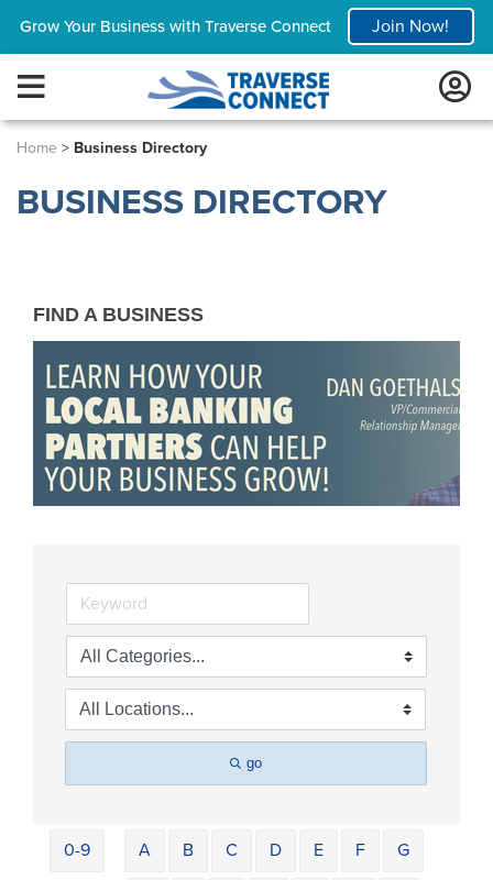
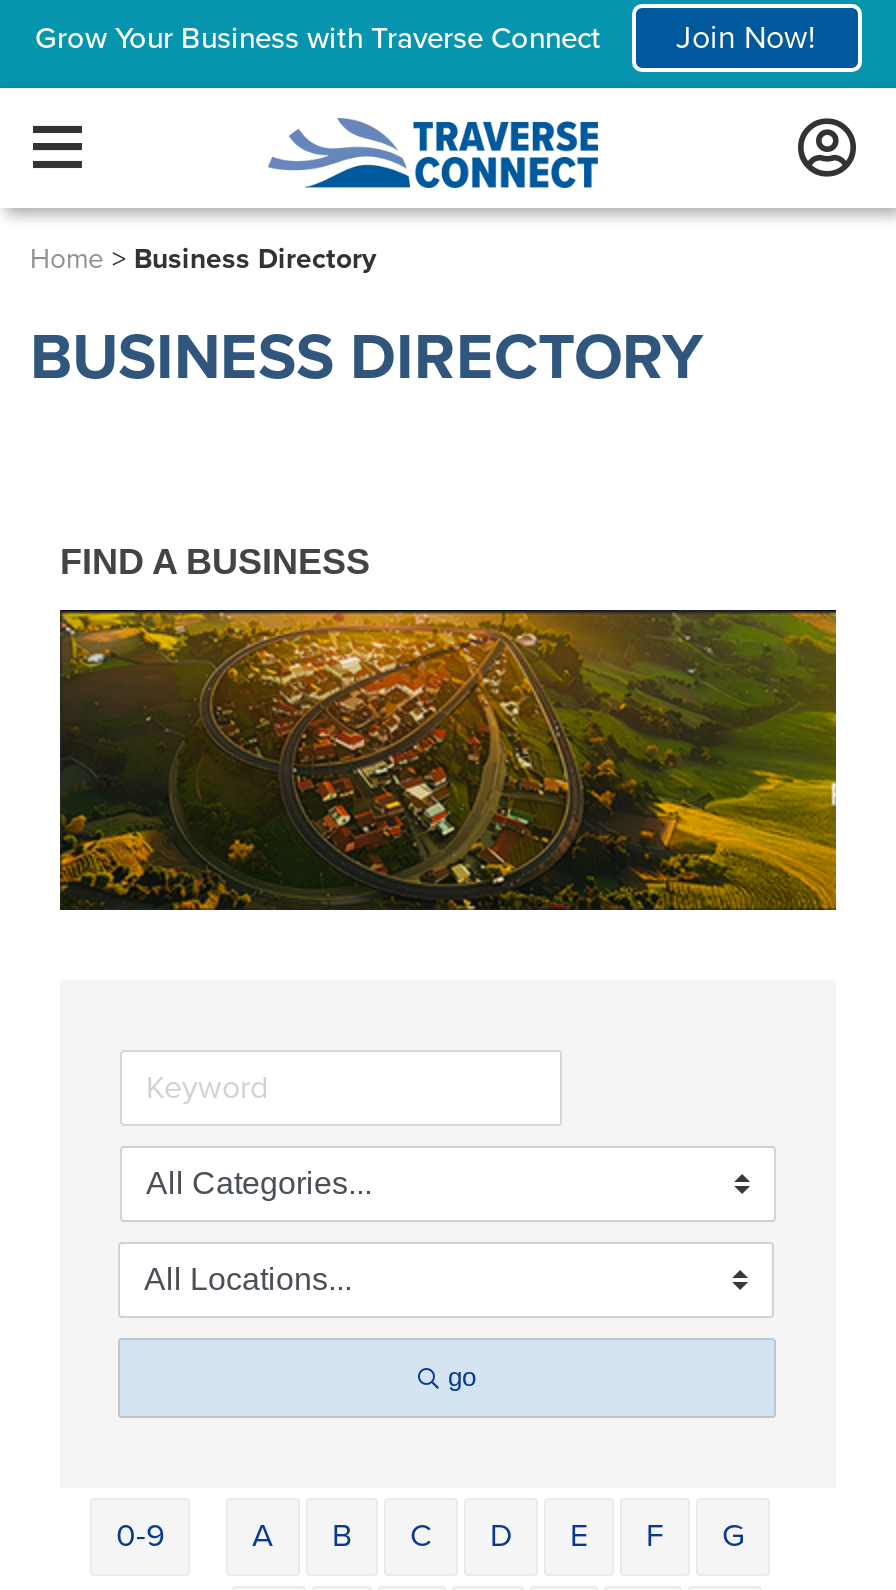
- [image]
+ [image]
